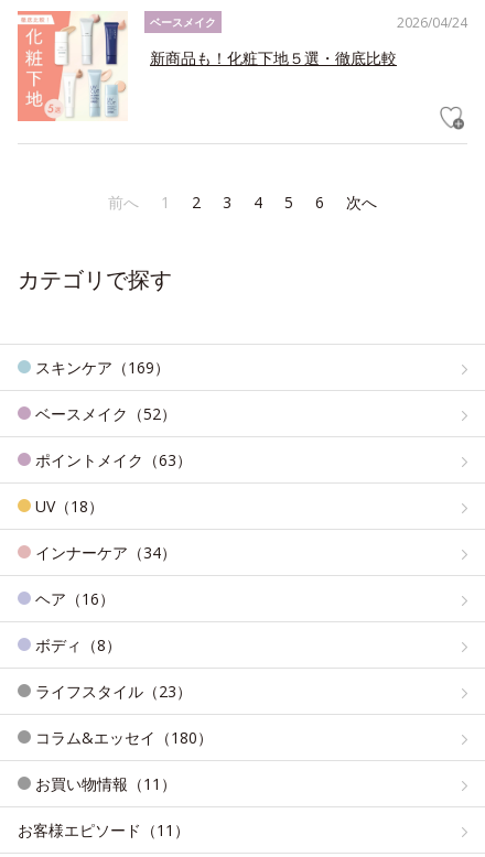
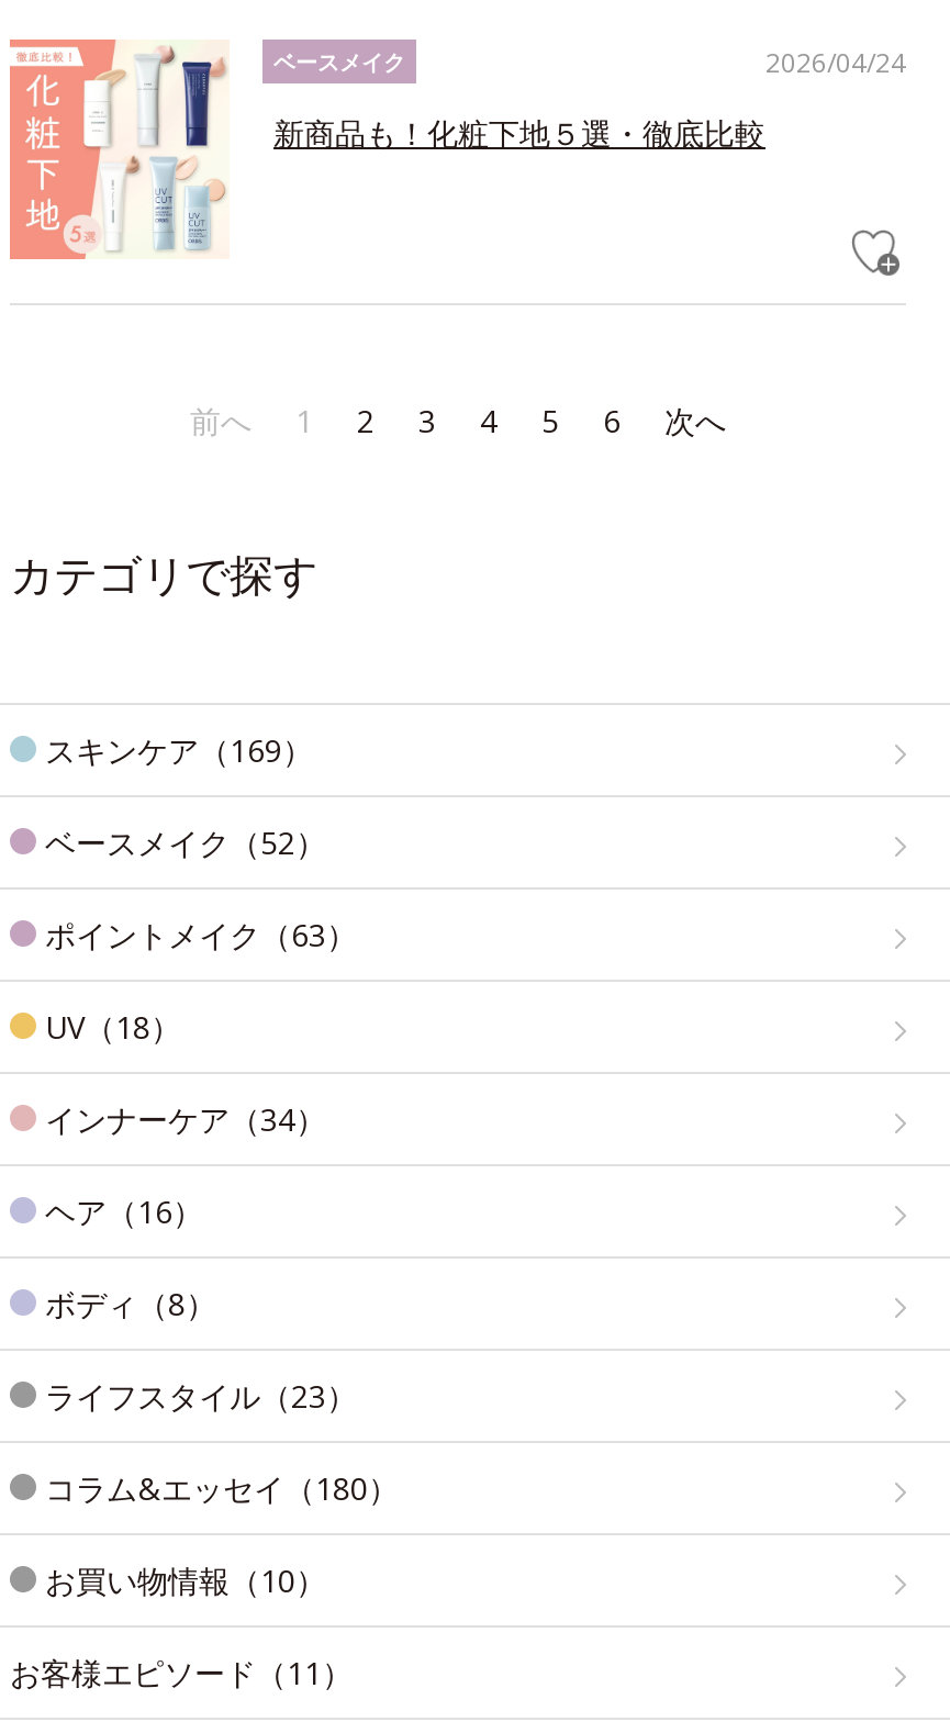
- お買い物情報（11）
+ お買い物情報（10）
